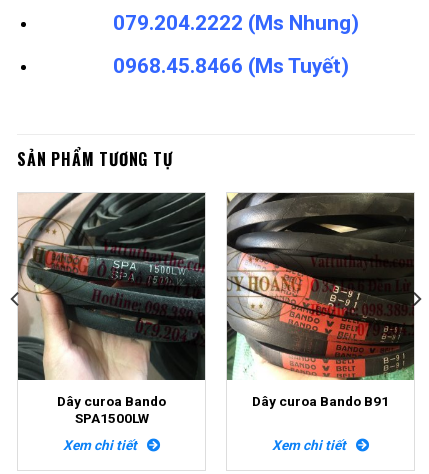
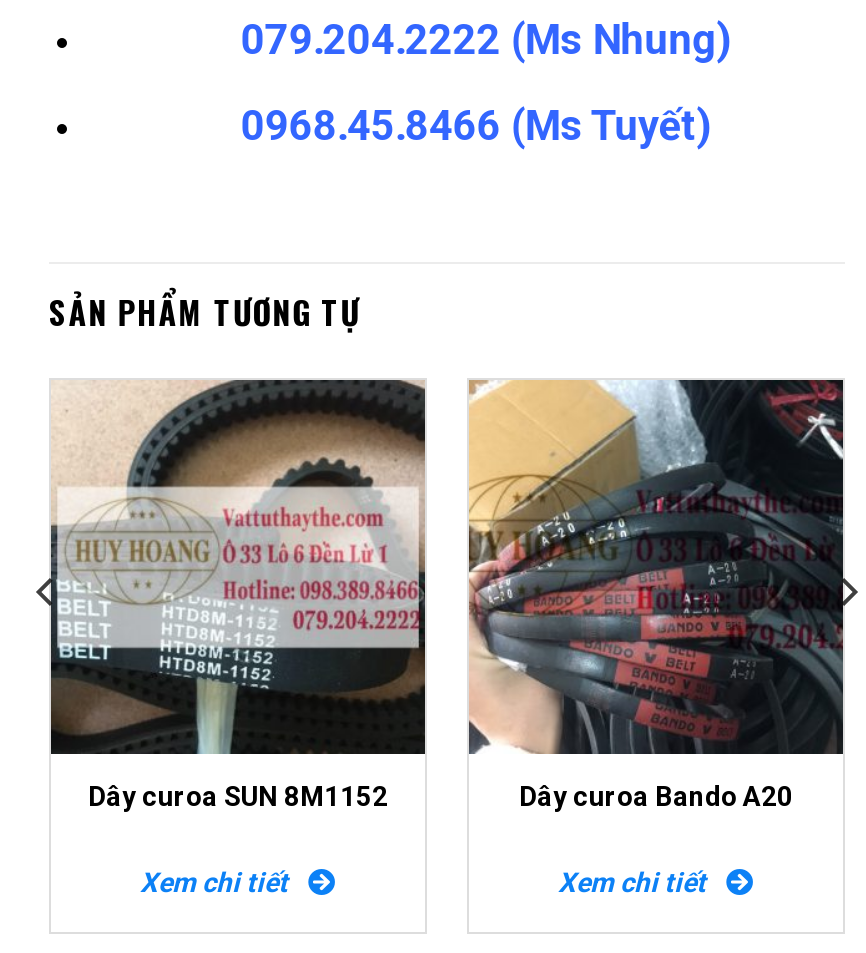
- [image]
- Dây curoa Bando
- SPA1500LW
+ [image]
+ Dây curoa SUN 8M1152

- [image]
- Dây curoa Bando B91
+ [image]
+ Dây curoa Bando A20
